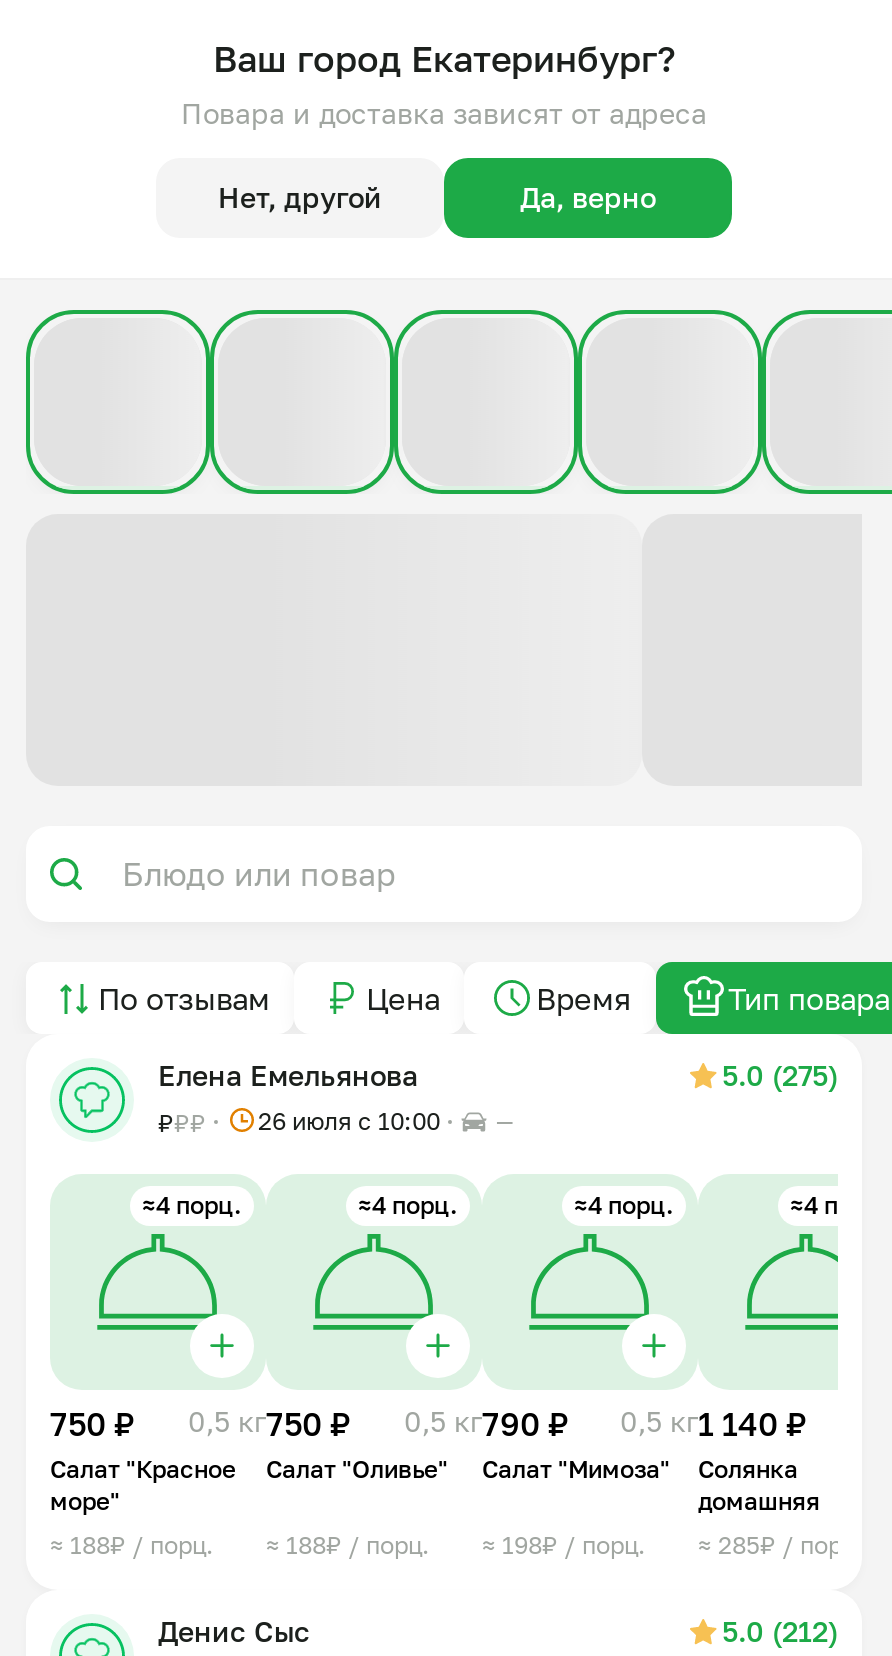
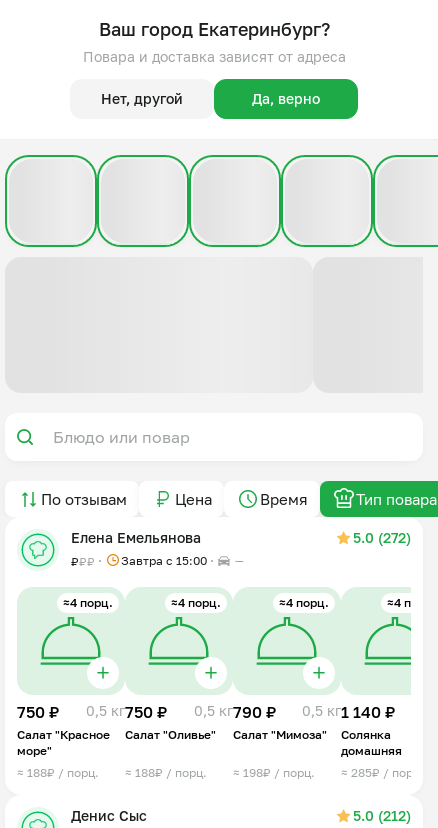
- 5.0 (275)
+ 5.0 (272)

- 26 июля с 10:00
+ Завтра c 15:00
